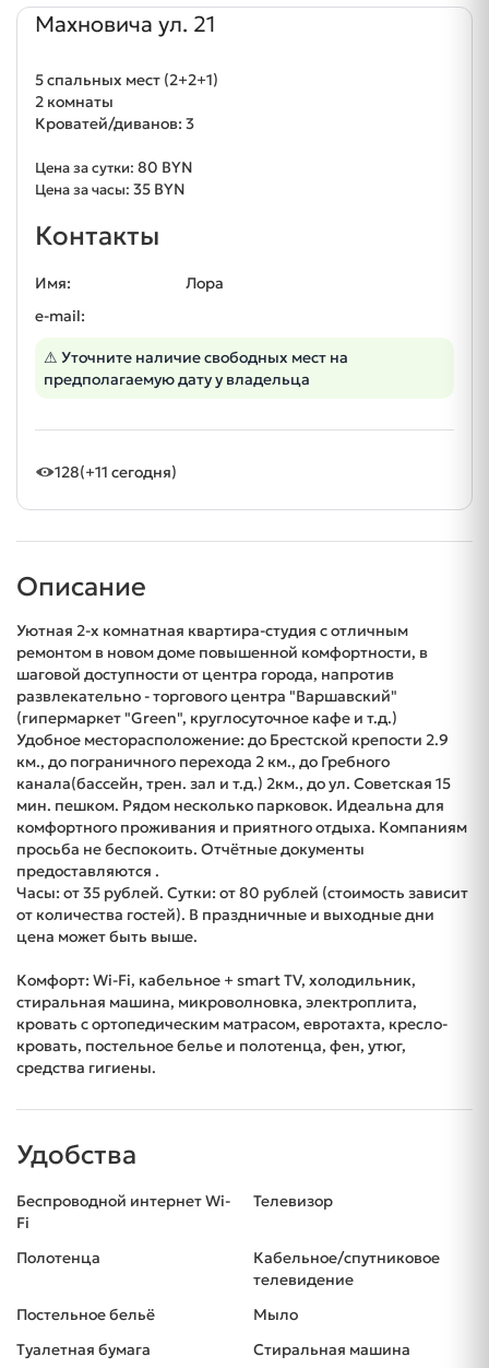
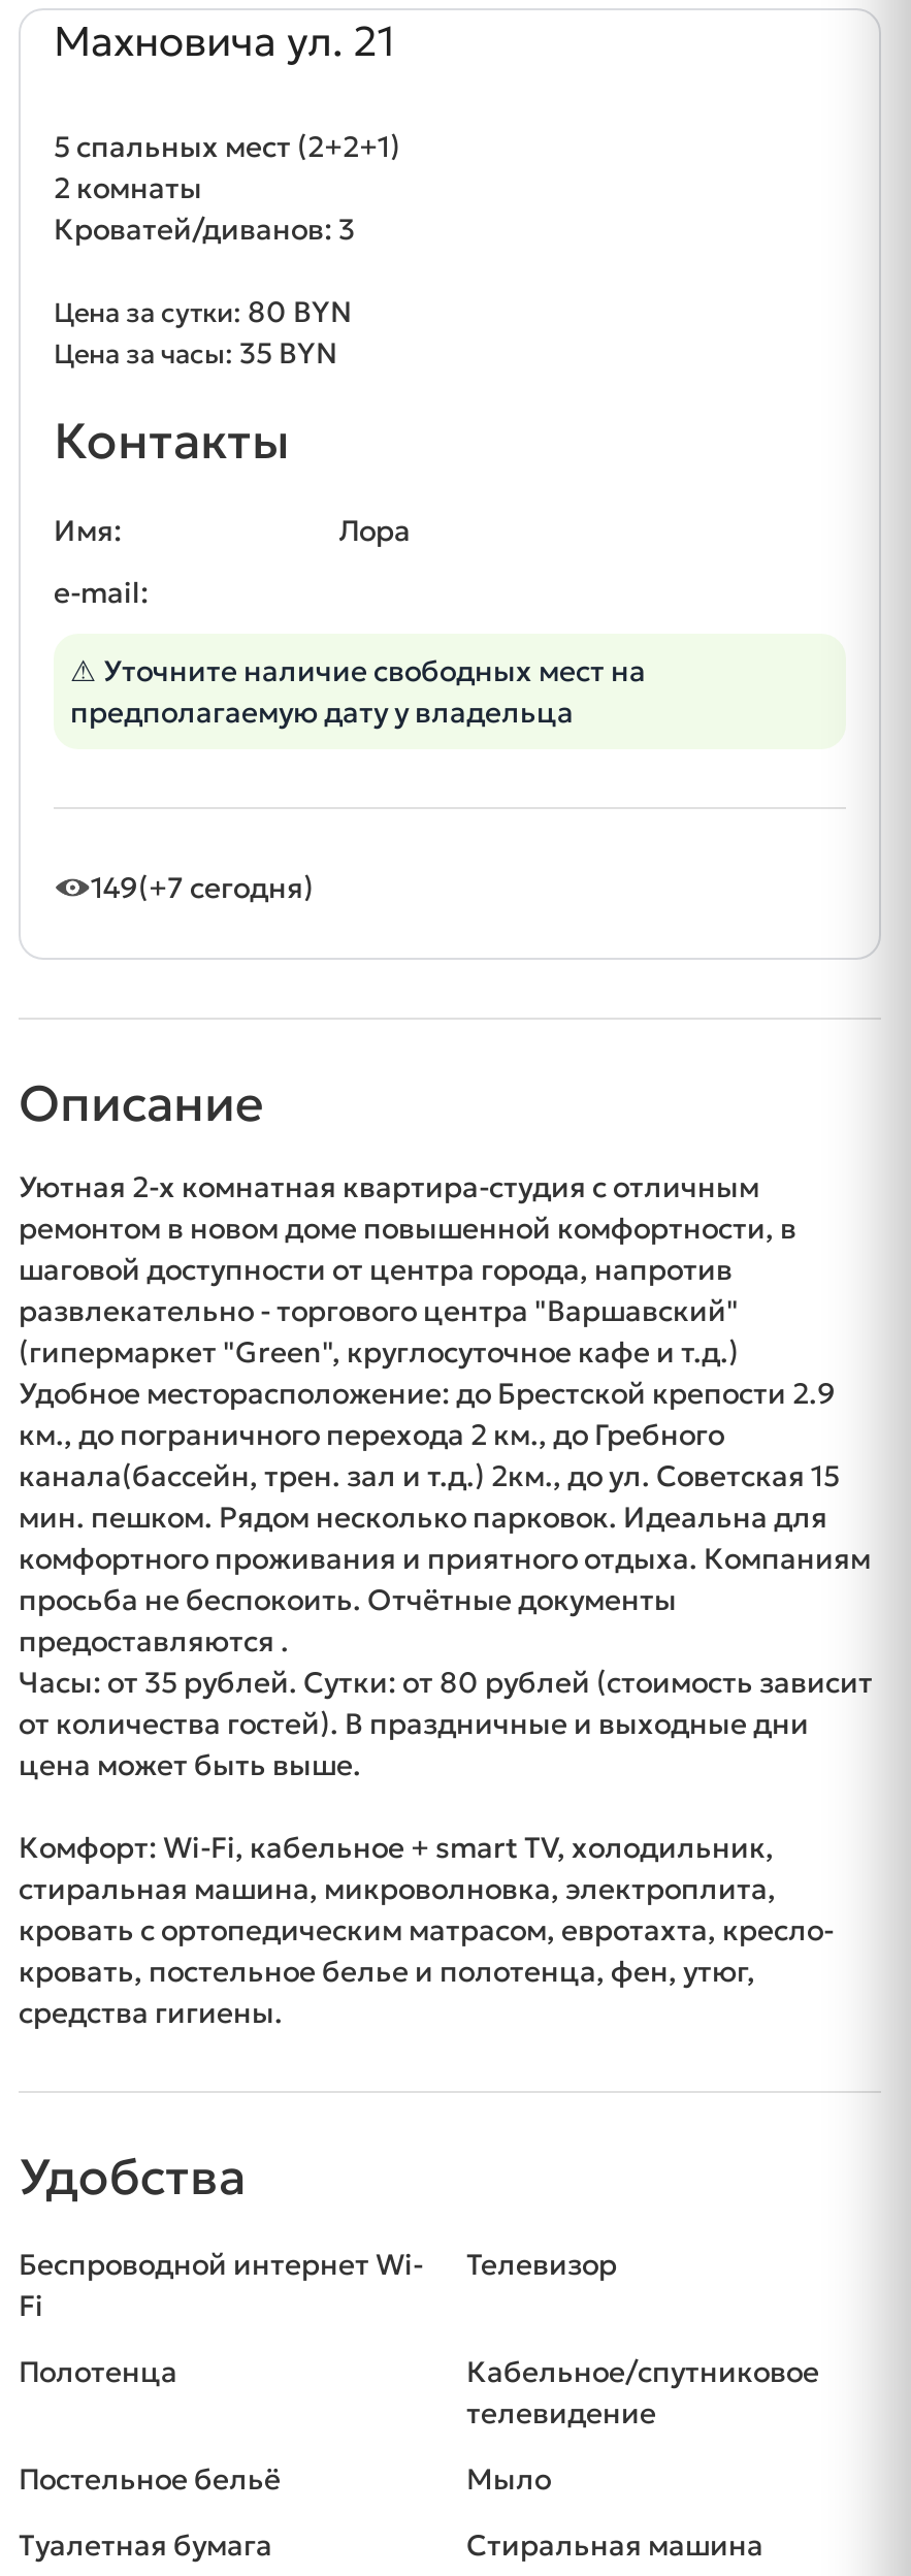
- 128(+11 сегодня)
+ 149(+7 сегодня)
